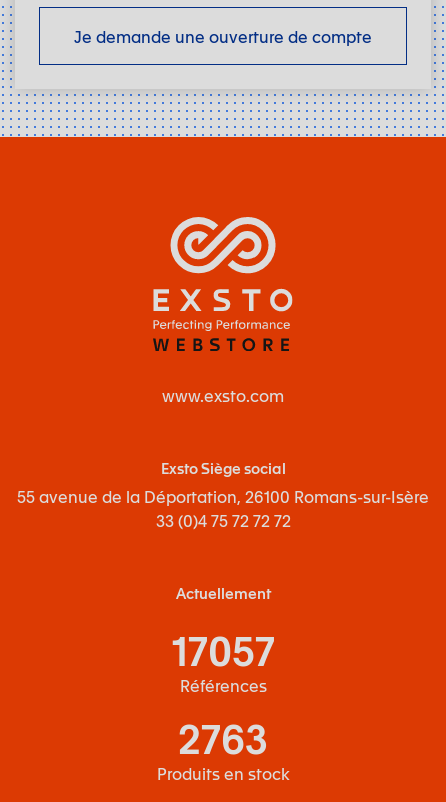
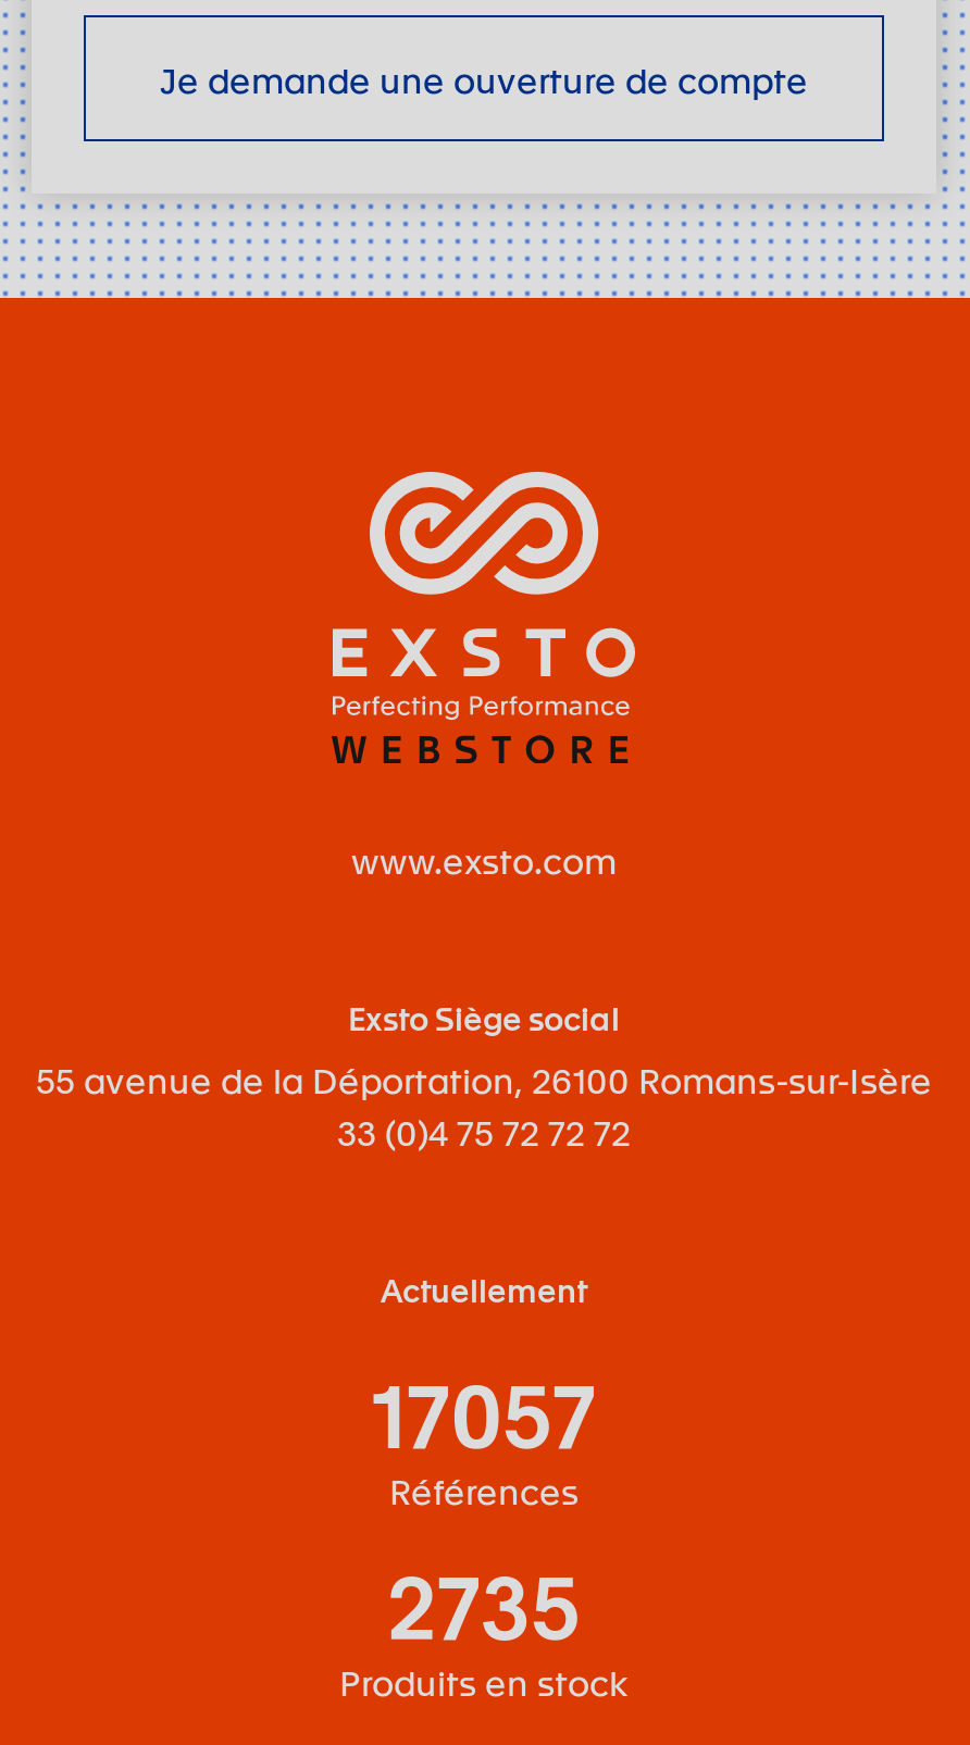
- 2763
+ 2735
